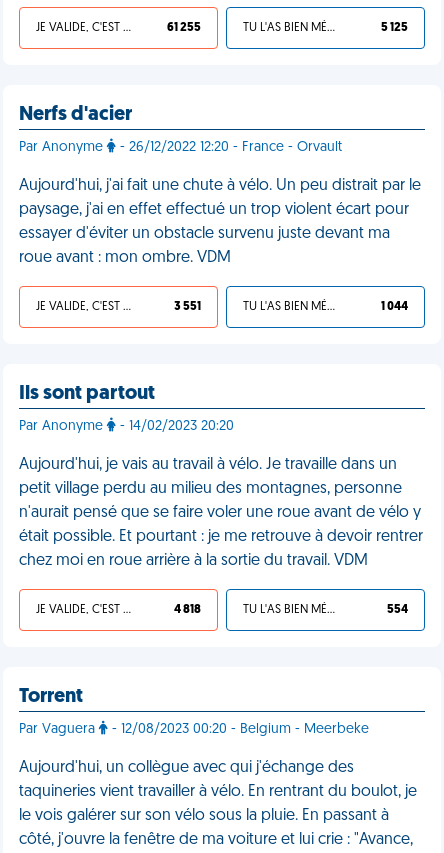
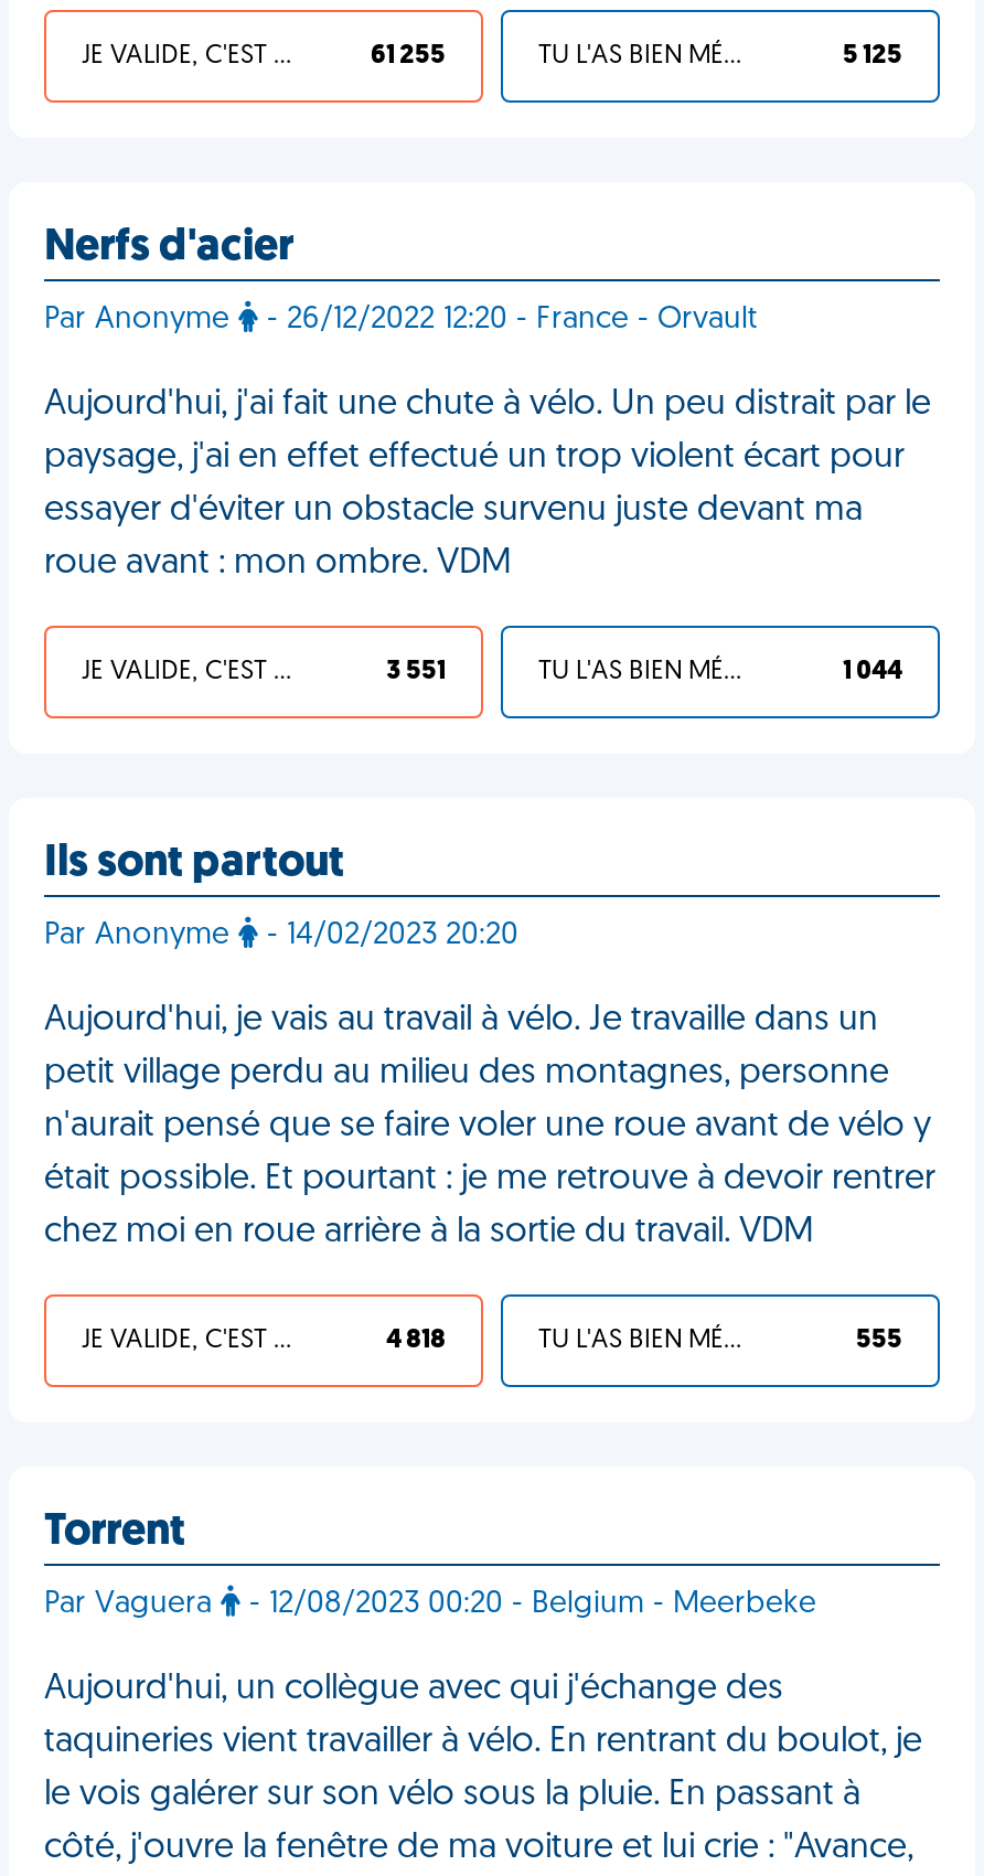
- 554
+ 555
